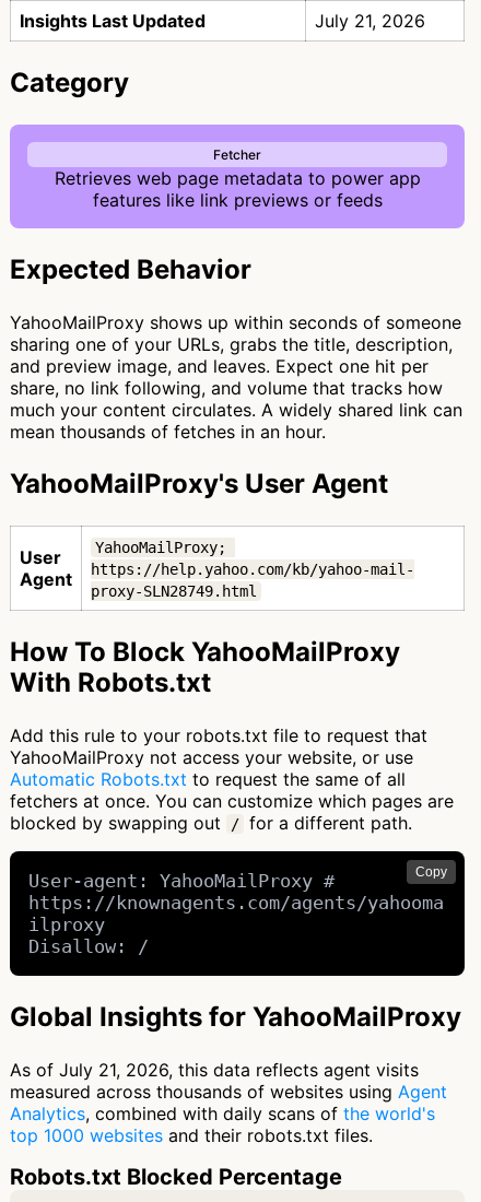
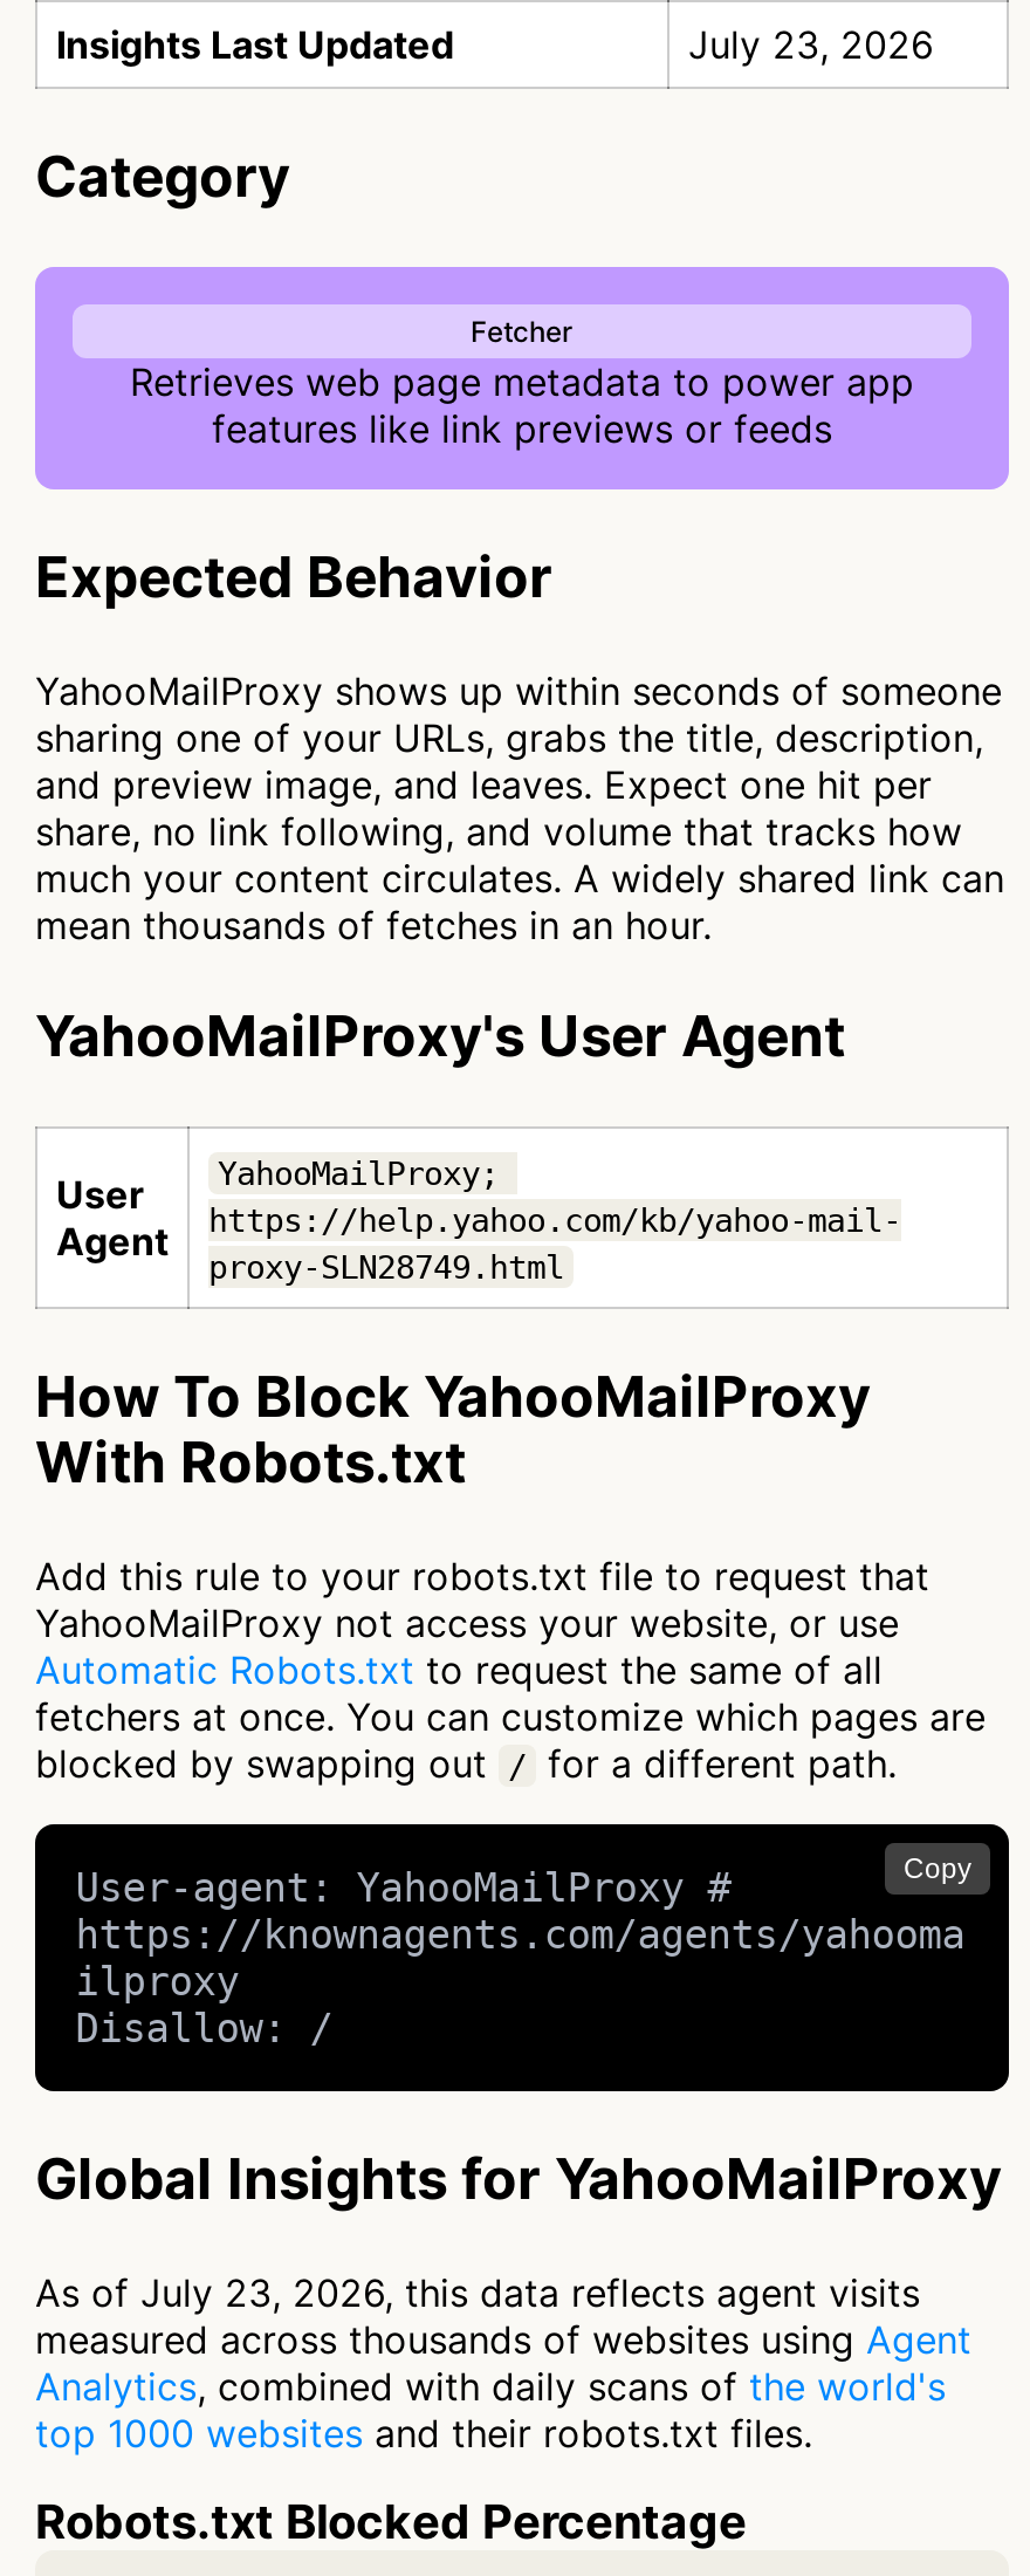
- July 21, 2026
+ July 23, 2026

- As of July 21, 2026, this data reflects agent visits
+ As of July 23, 2026, this data reflects agent visits
